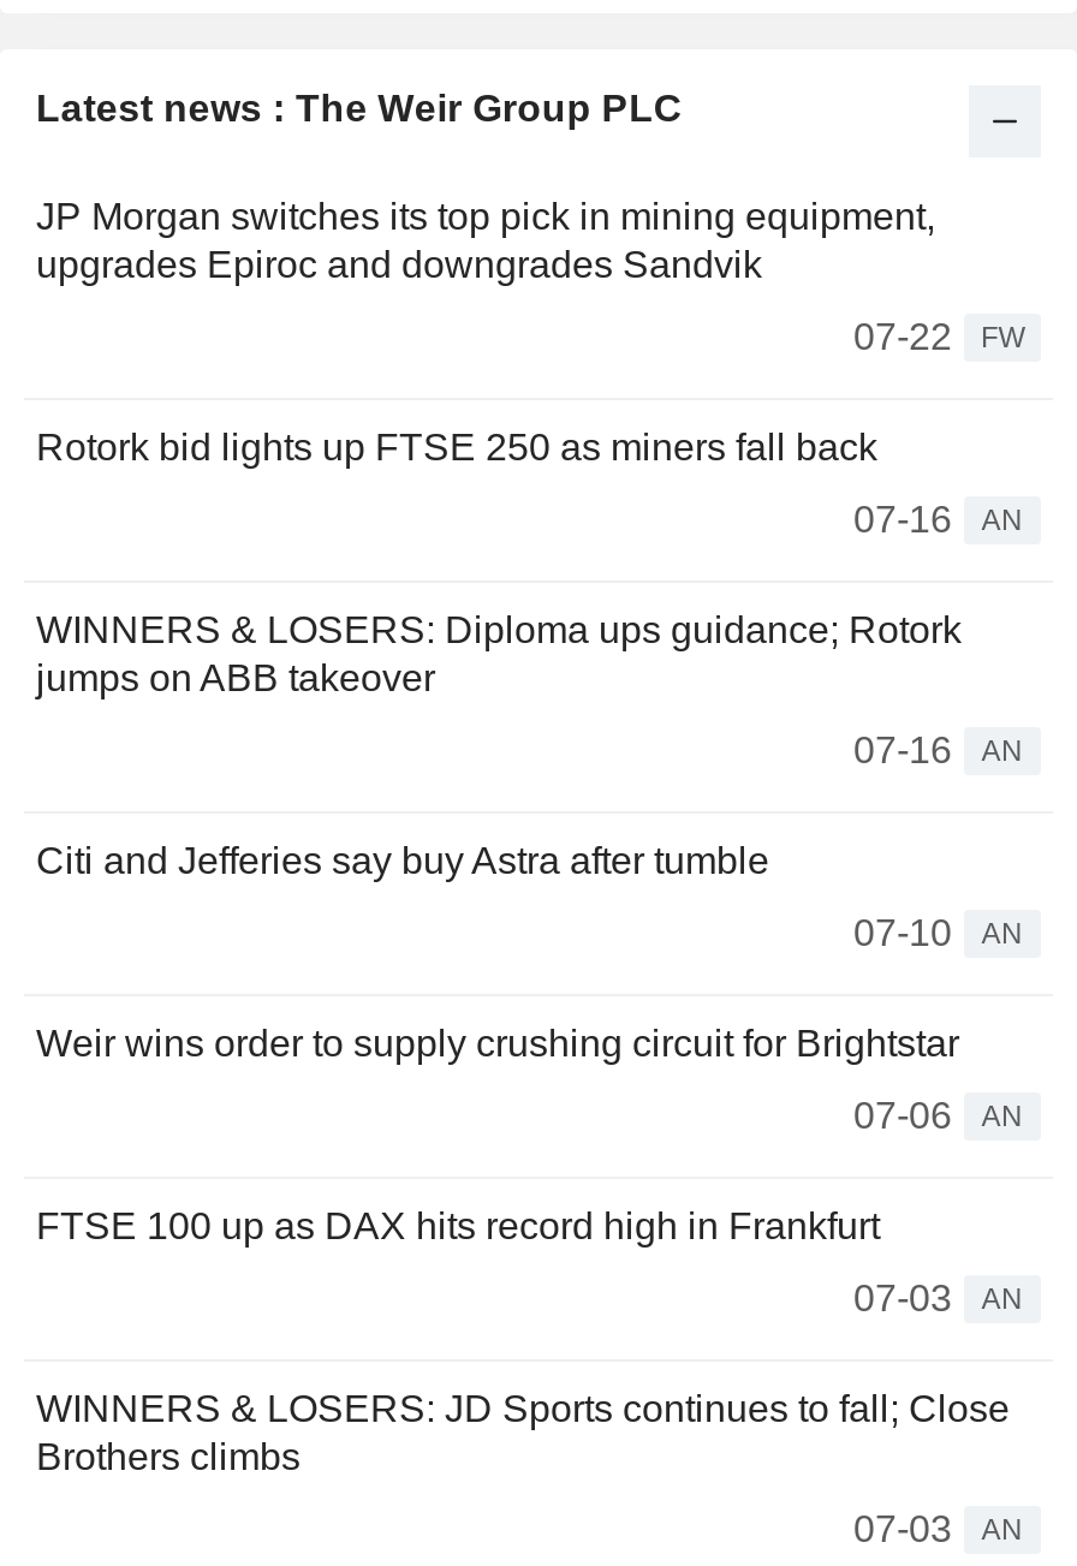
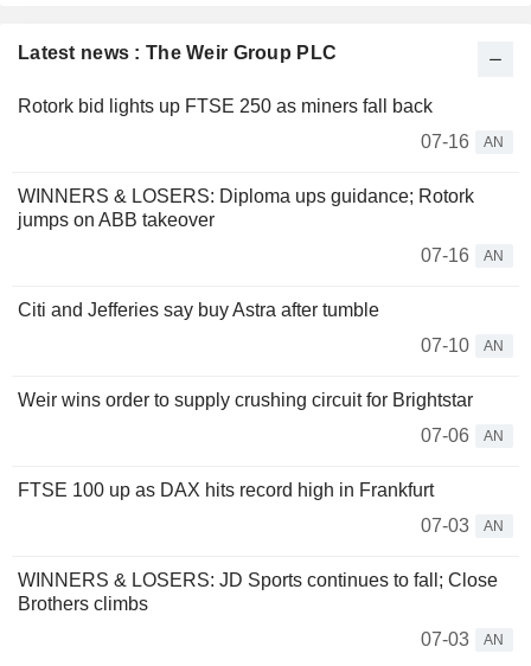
- JP Morgan switches its top pick in mining equipment,
- upgrades Epiroc and downgrades Sandvik
- 07-22
- FW
